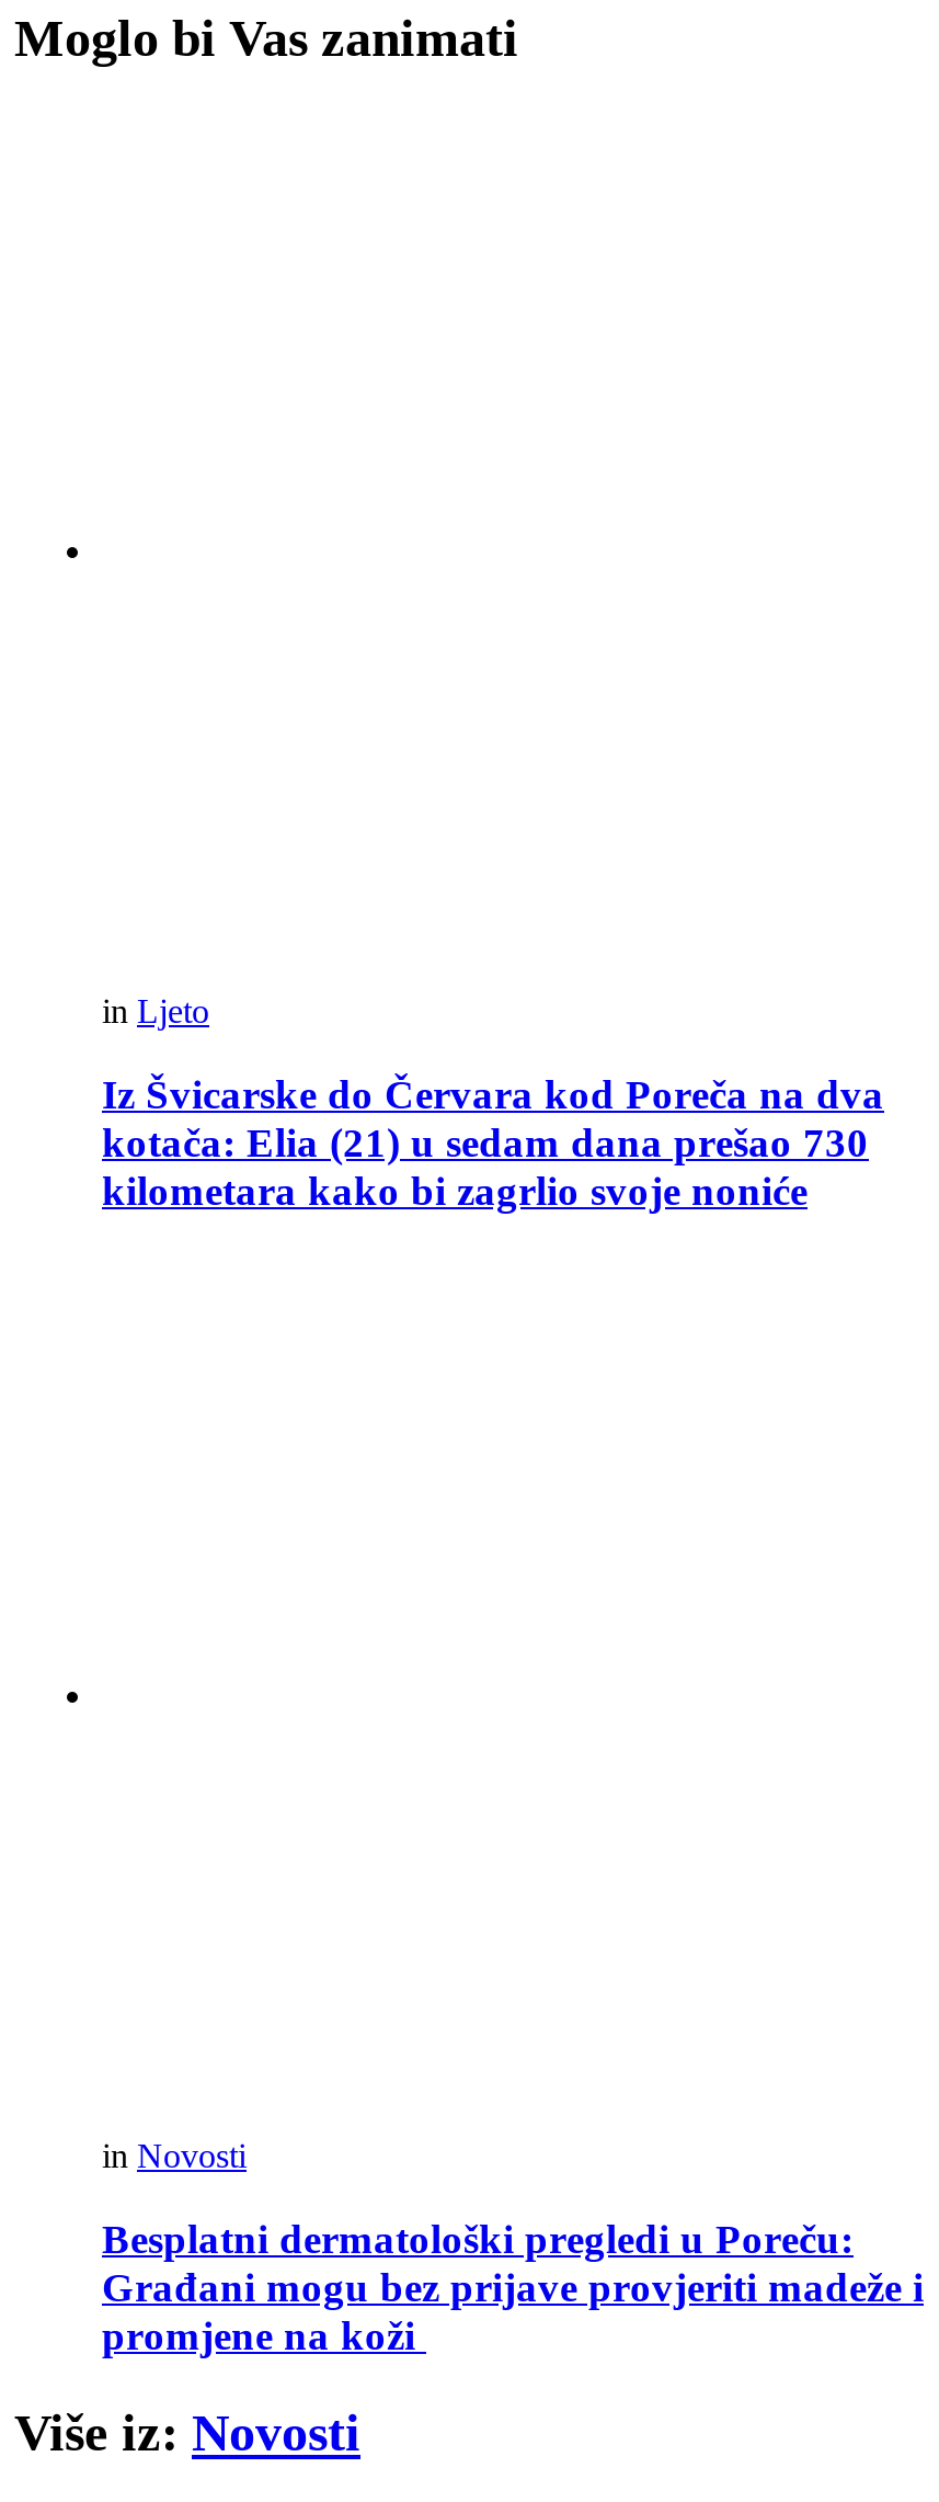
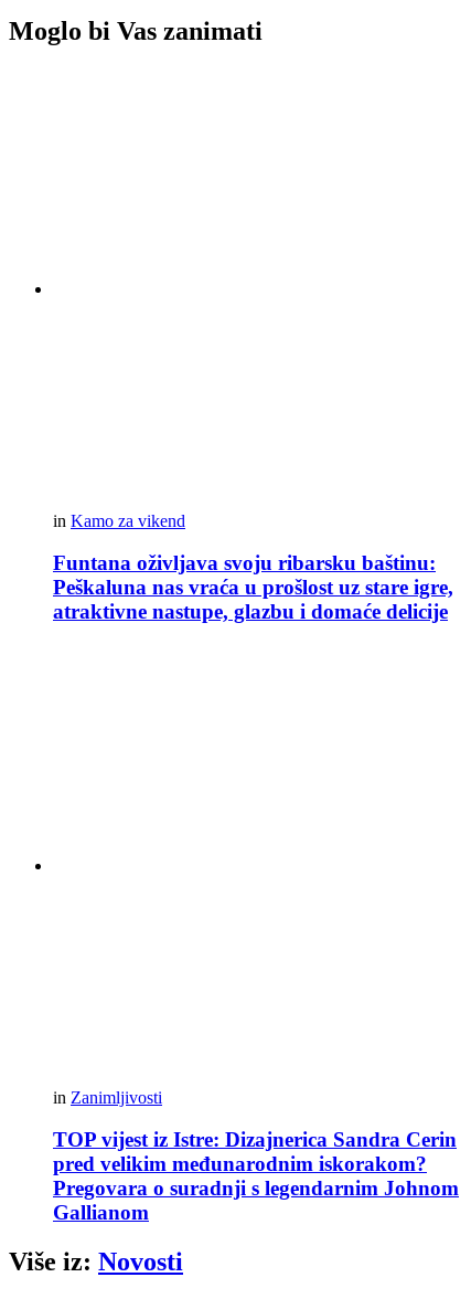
- in Ljeto
+ in Kamo za vikend

- Iz Švicarske do Červara kod Poreča na dva
- kotača: Elia (21) u sedam dana prešao 730
- kilometara kako bi zagrlio svoje noniće
+ Funtana oživljava svoju ribarsku baštinu:
+ Peškaluna nas vraća u prošlost uz stare igre,
+ atraktivne nastupe, glazbu i domaće delicije

- in Novosti
+ in Zanimljivosti

- Besplatni dermatološki pregledi u Poreču:
- Građani mogu bez prijave provjeriti madeže i
- promjene na koži
+ TOP vijest iz Istre: Dizajnerica Sandra Cerin
+ pred velikim međunarodnim iskorakom?
+ Pregovara o suradnji s legendarnim Johnom
+ Gallianom
